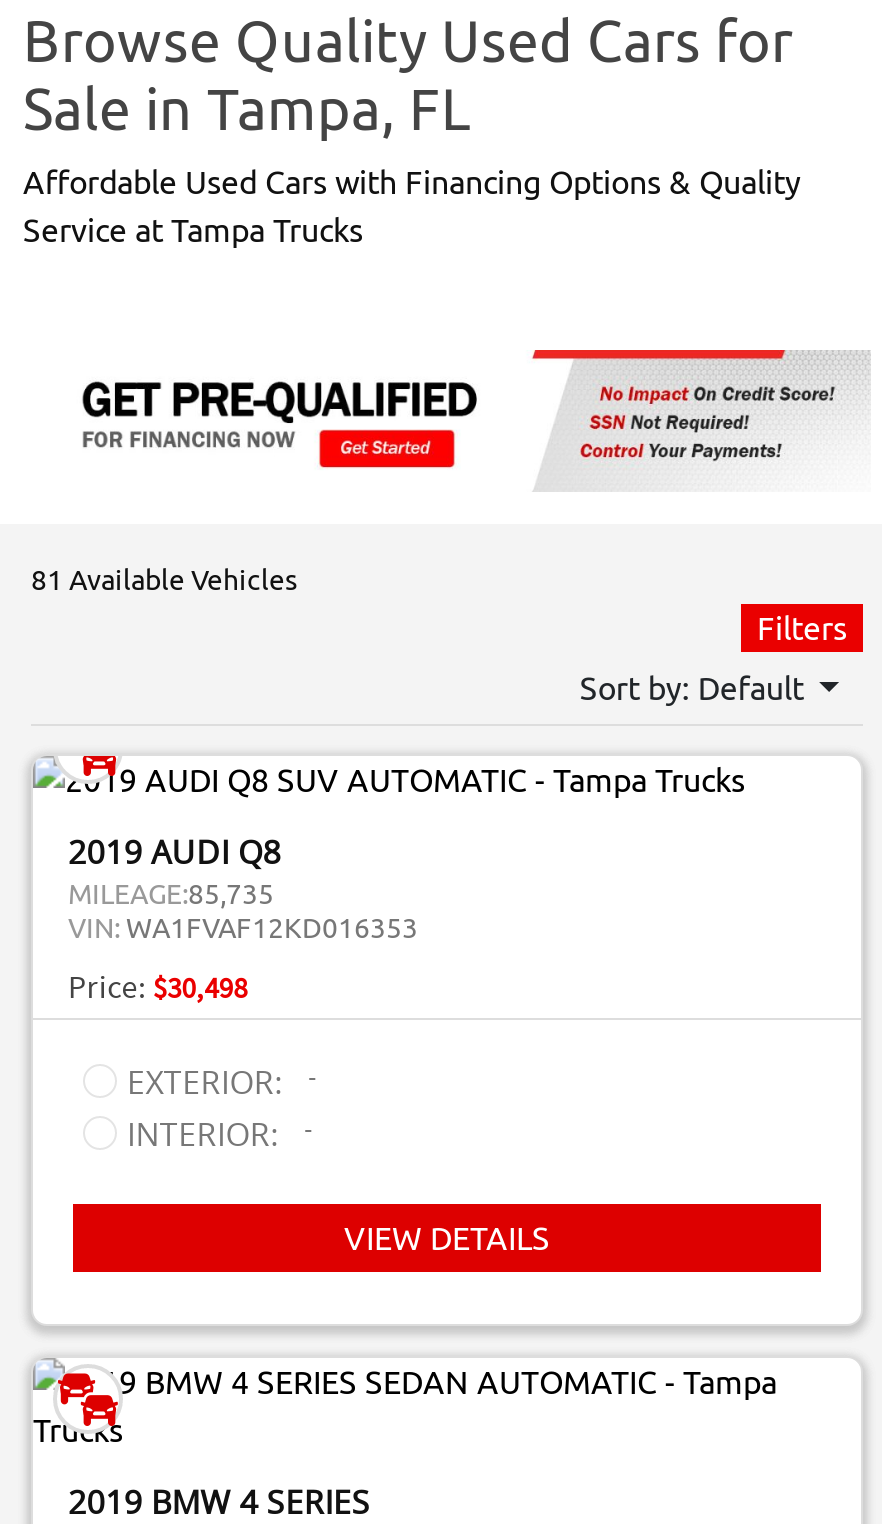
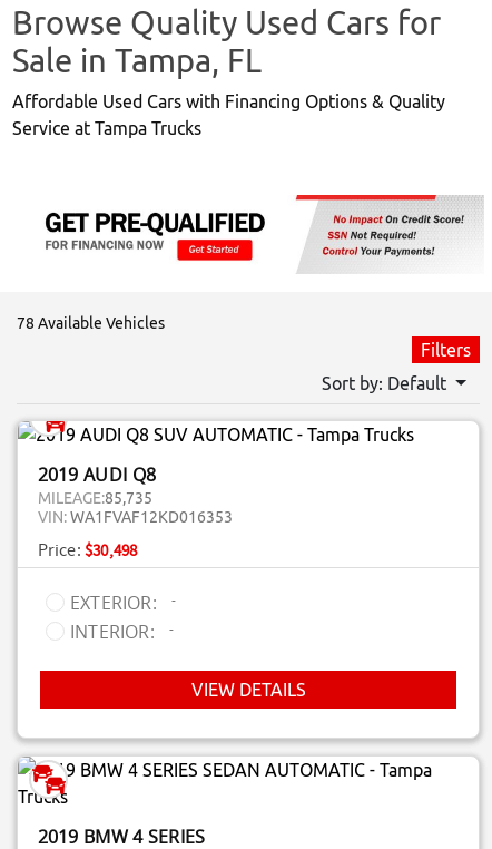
- 81 Available Vehicles
+ 78 Available Vehicles
